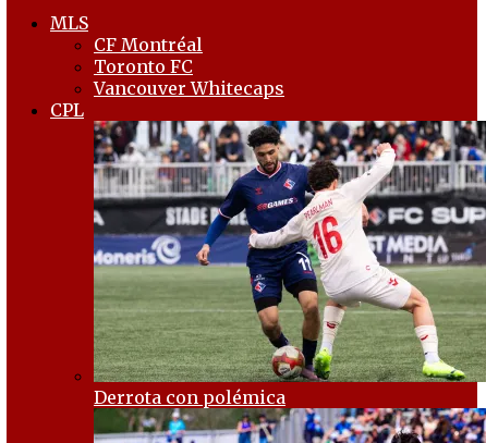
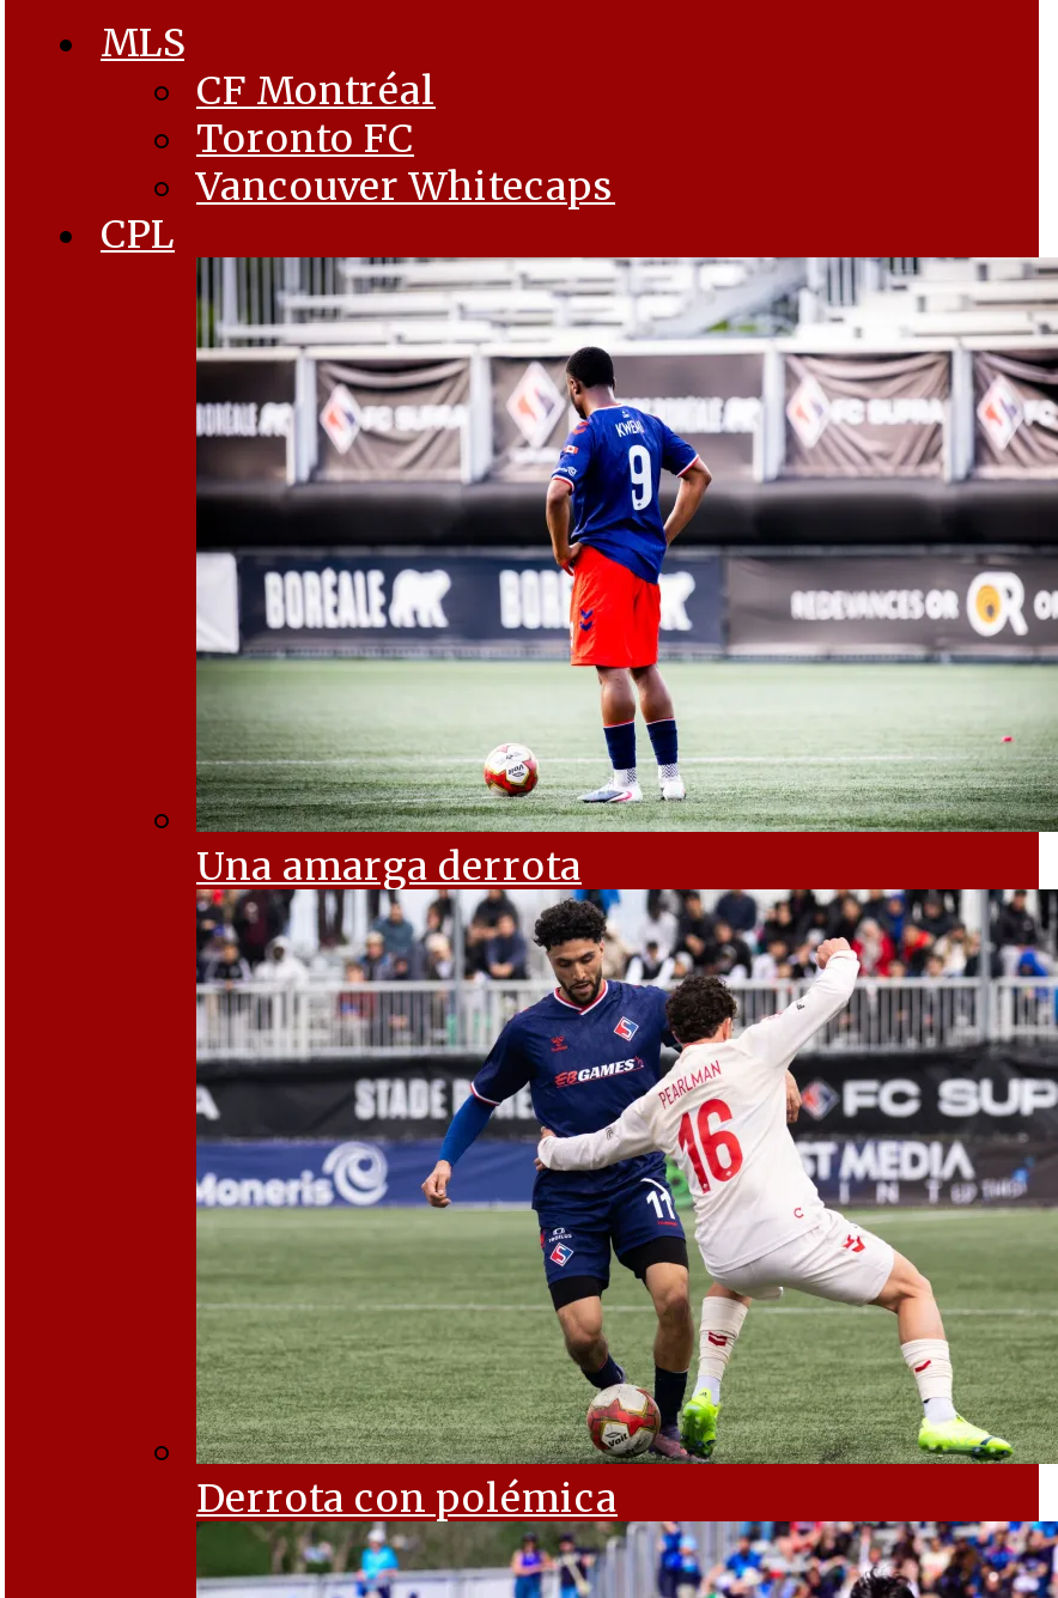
+ [image]
+ Una amarga derrota
